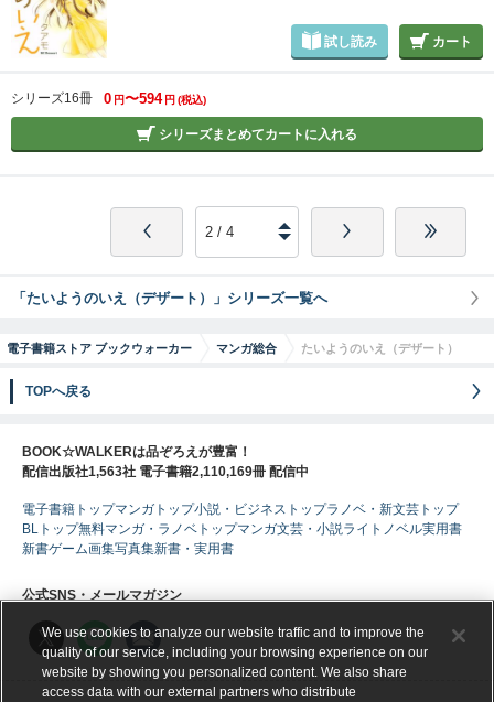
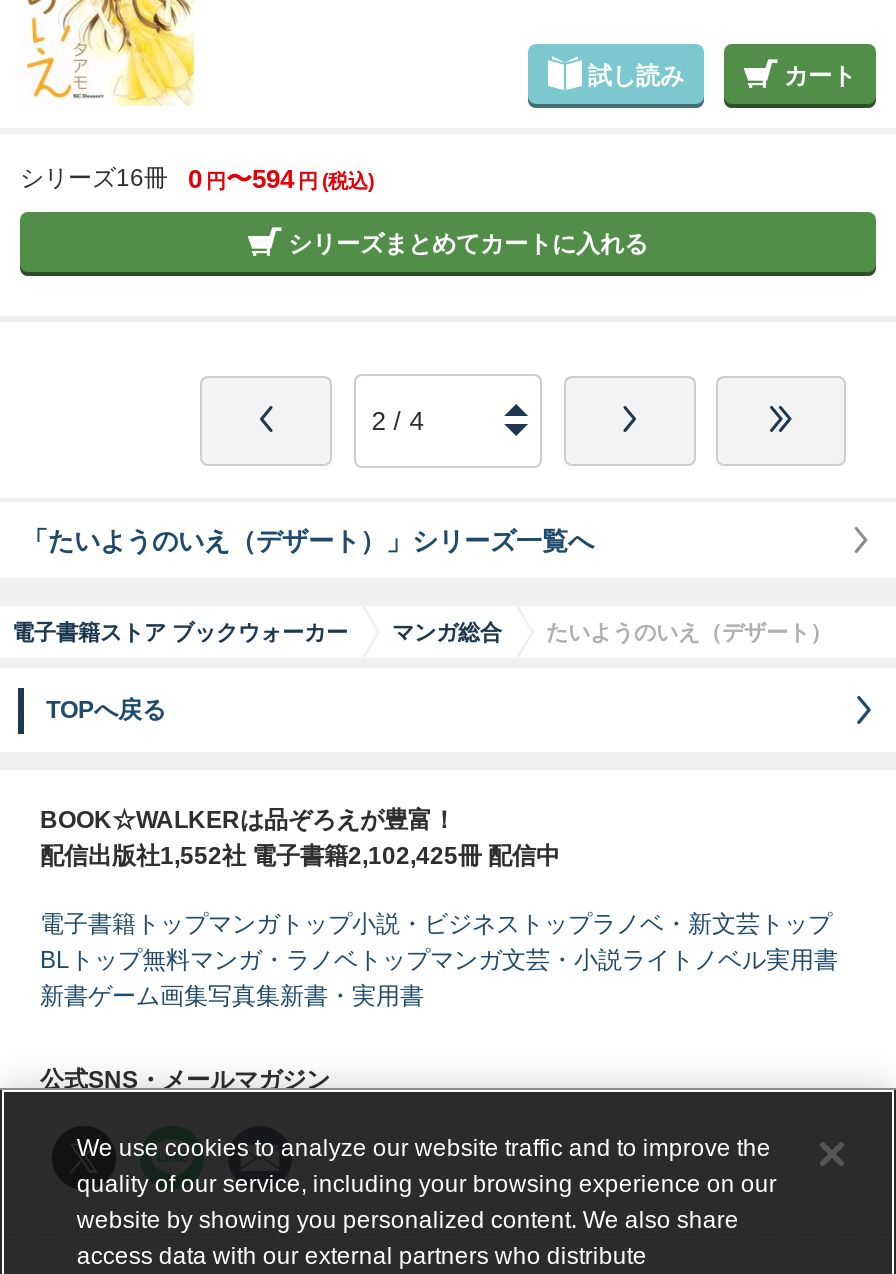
- 配信出版社1,563社 電子書籍2,110,169冊 配信中
+ 配信出版社1,552社 電子書籍2,102,425冊 配信中
